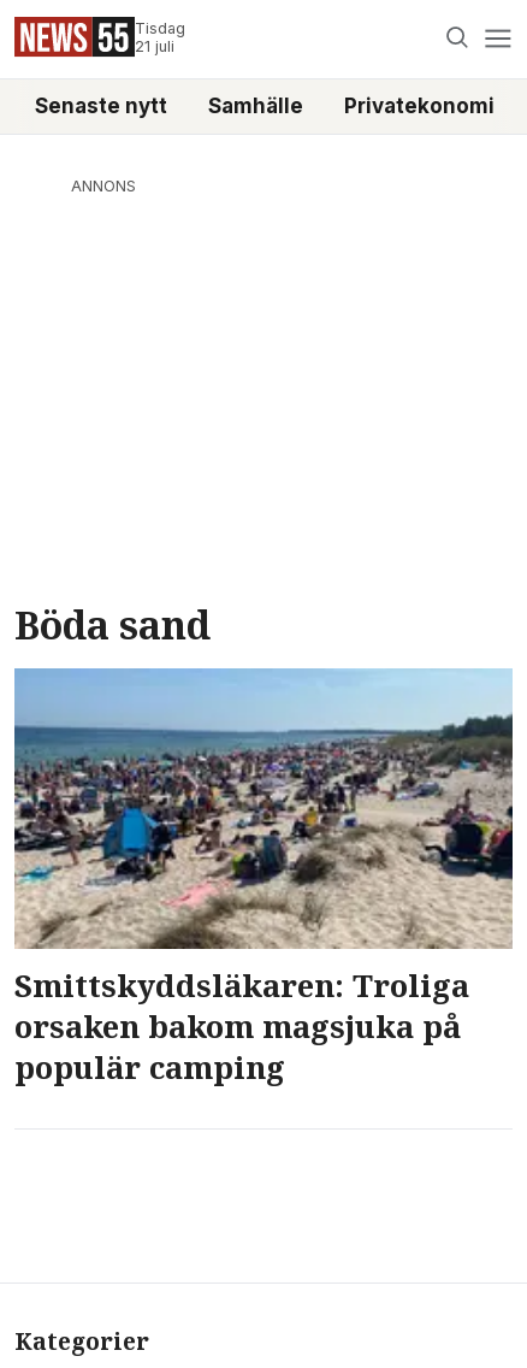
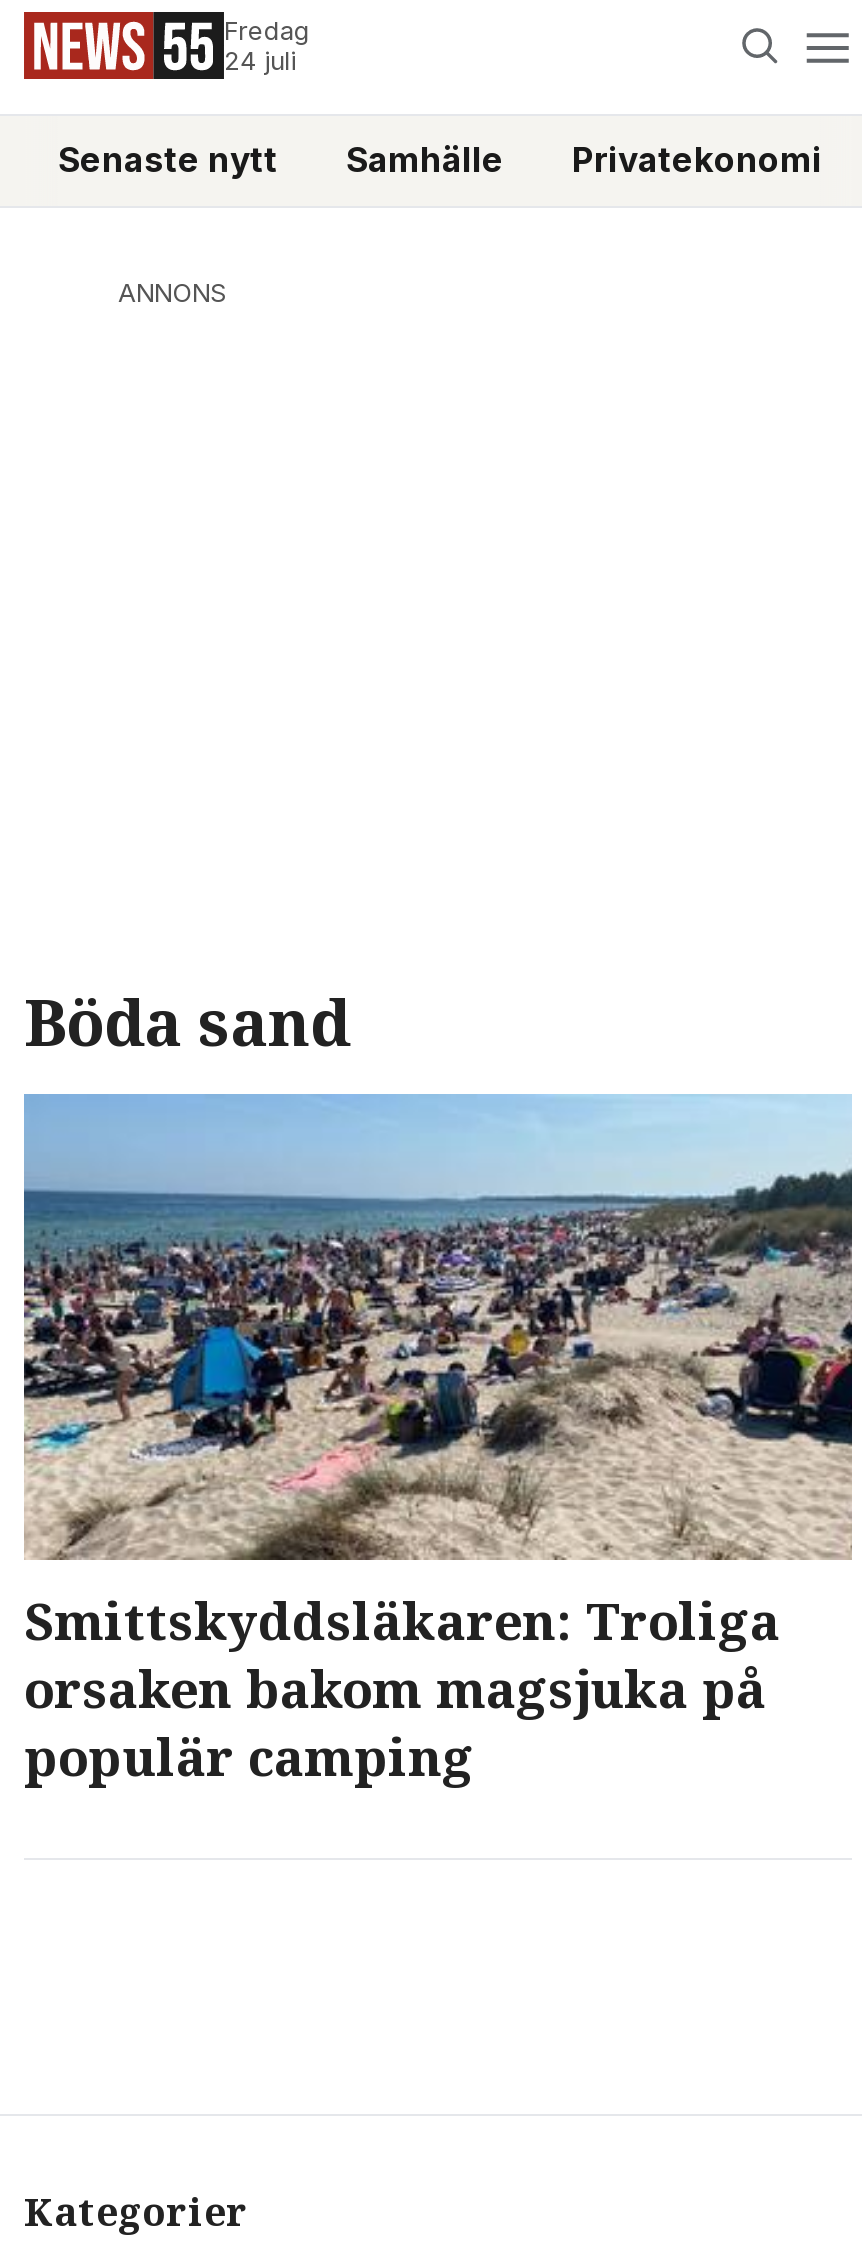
- Tisdag
- 21 juli
+ Fredag
+ 24 juli
